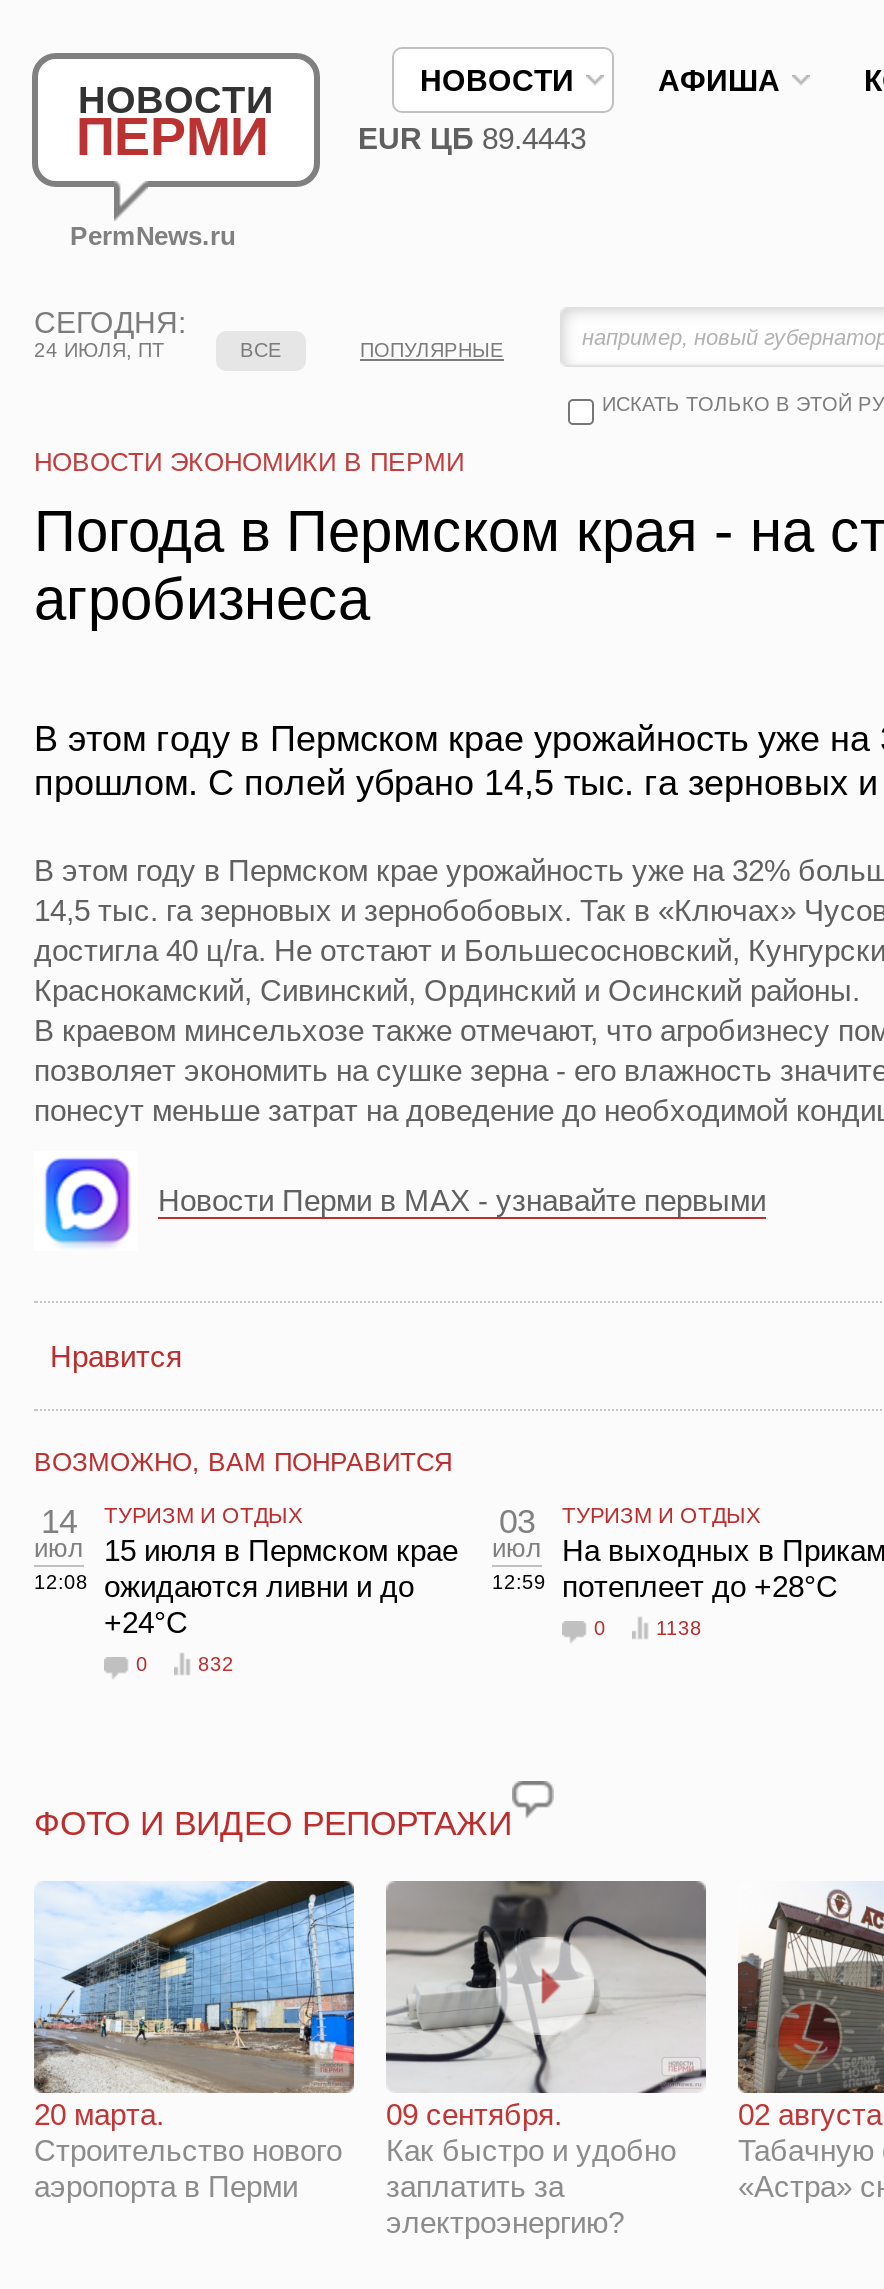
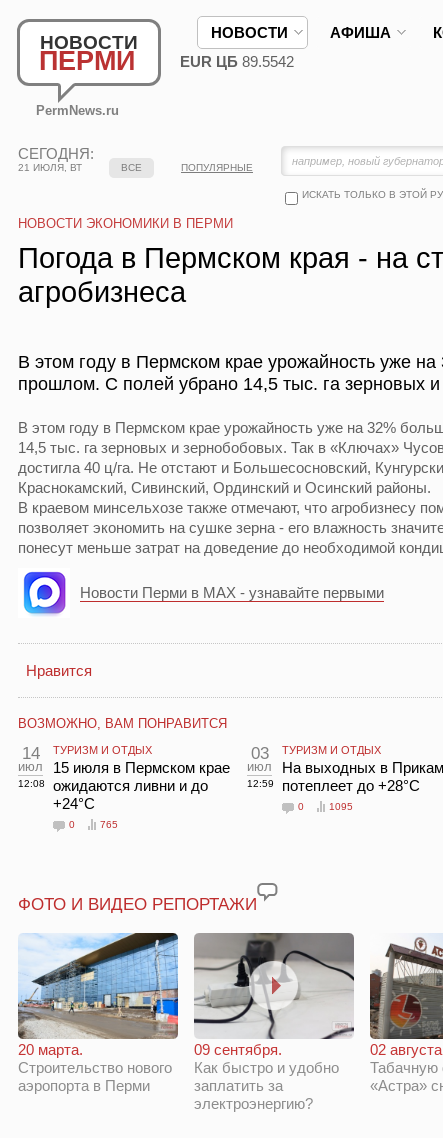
- EUR ЦБ 89.4443
+ EUR ЦБ 89.5542

- 24 ИЮЛЯ, ПТ
+ 21 ИЮЛЯ, ВТ

- 1138
+ 1095

- 832
+ 765
